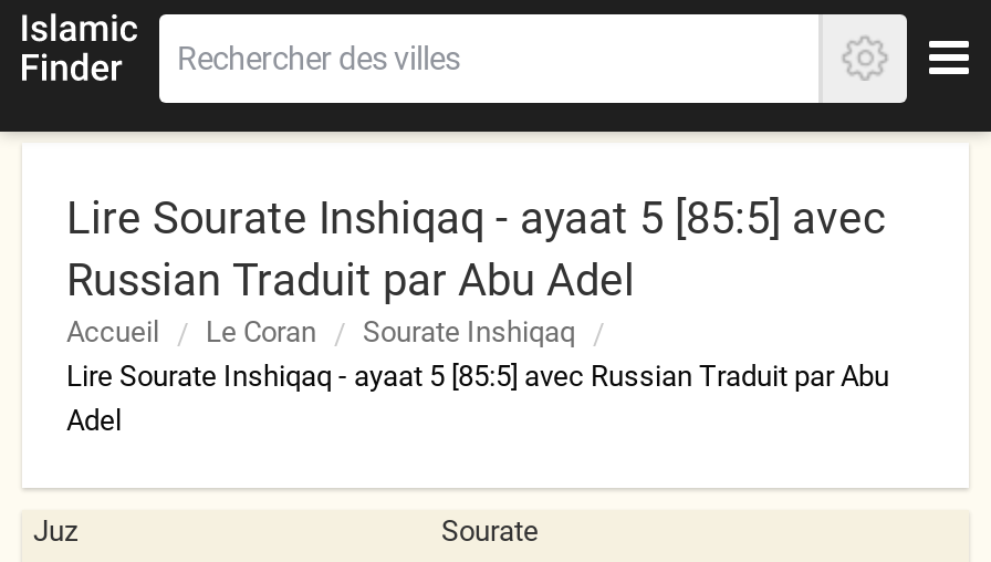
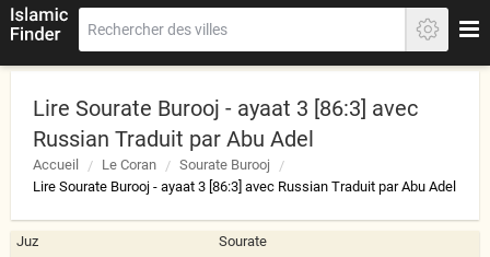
- Lire Sourate Inshiqaq - ayaat 5 [85:5] avec
+ Lire Sourate Burooj - ayaat 3 [86:3] avec

- Sourate Inshiqaq
- Lire Sourate Inshiqaq - ayaat 5 [85:5] avec Russian Traduit par Abu
- Adel
+ Sourate Burooj
+ Lire Sourate Burooj - ayaat 3 [86:3] avec Russian Traduit par Abu Adel
